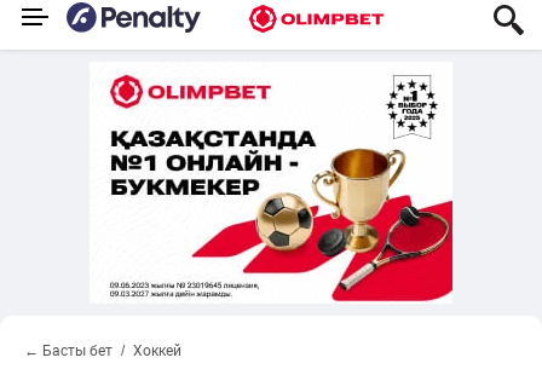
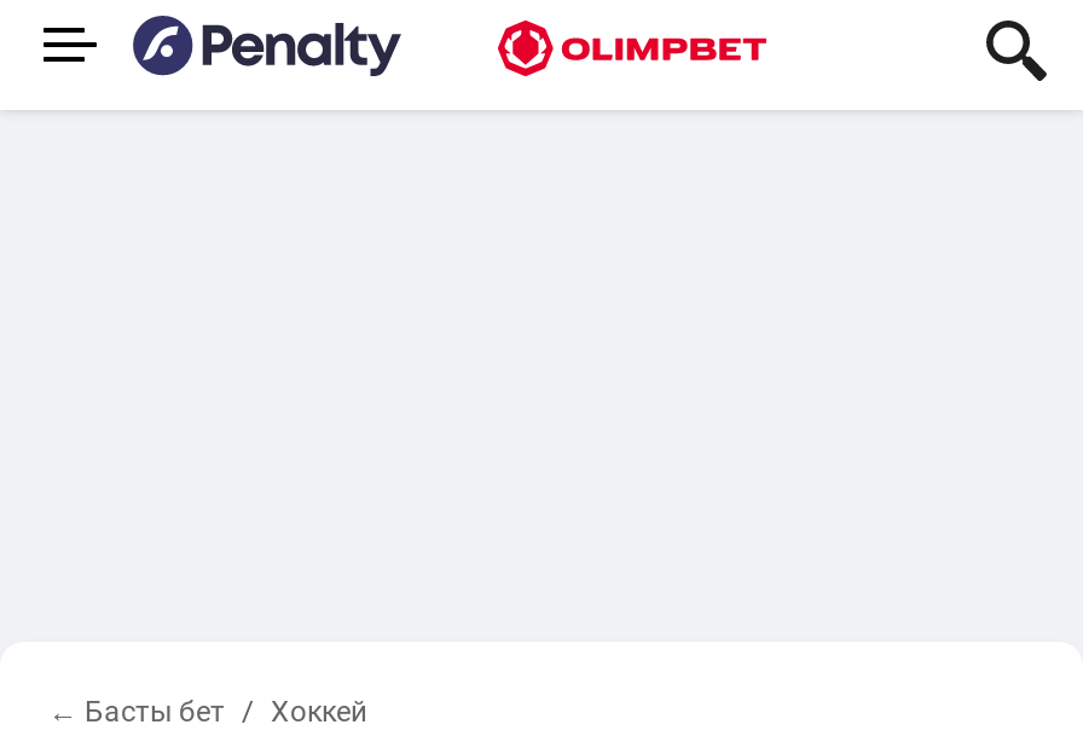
- [image]
